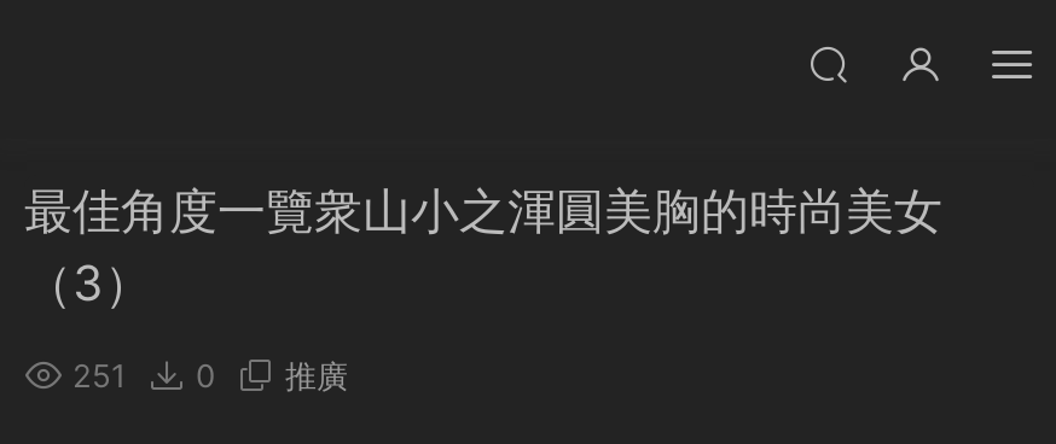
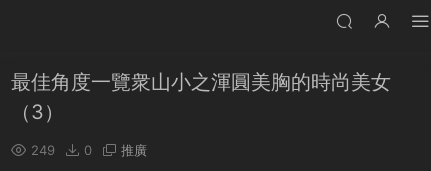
- 251 0 推廣
+ 249 0 推廣
